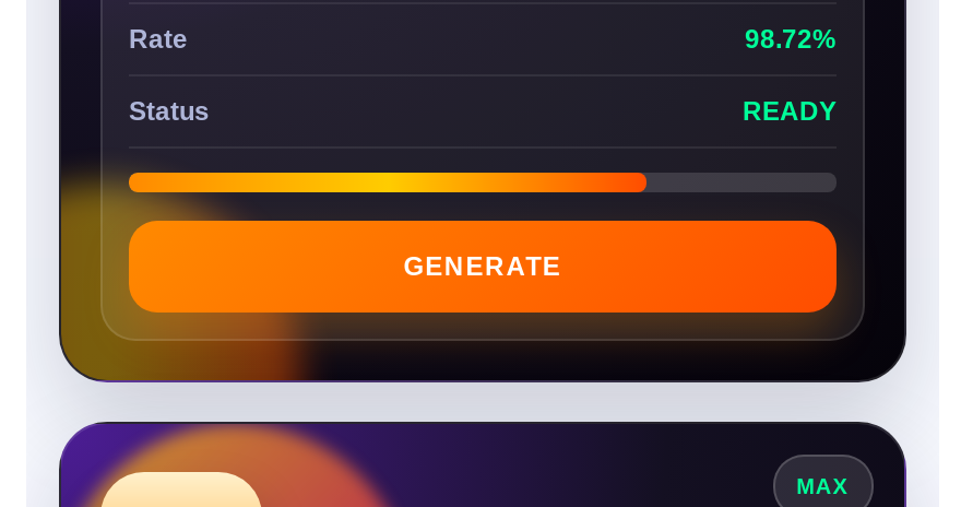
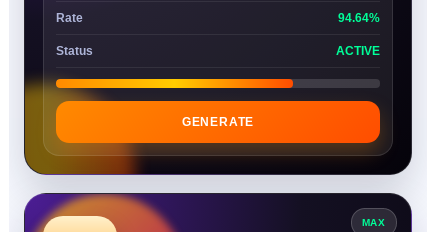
- 98.72%
+ 94.64%

- READY
+ ACTIVE
